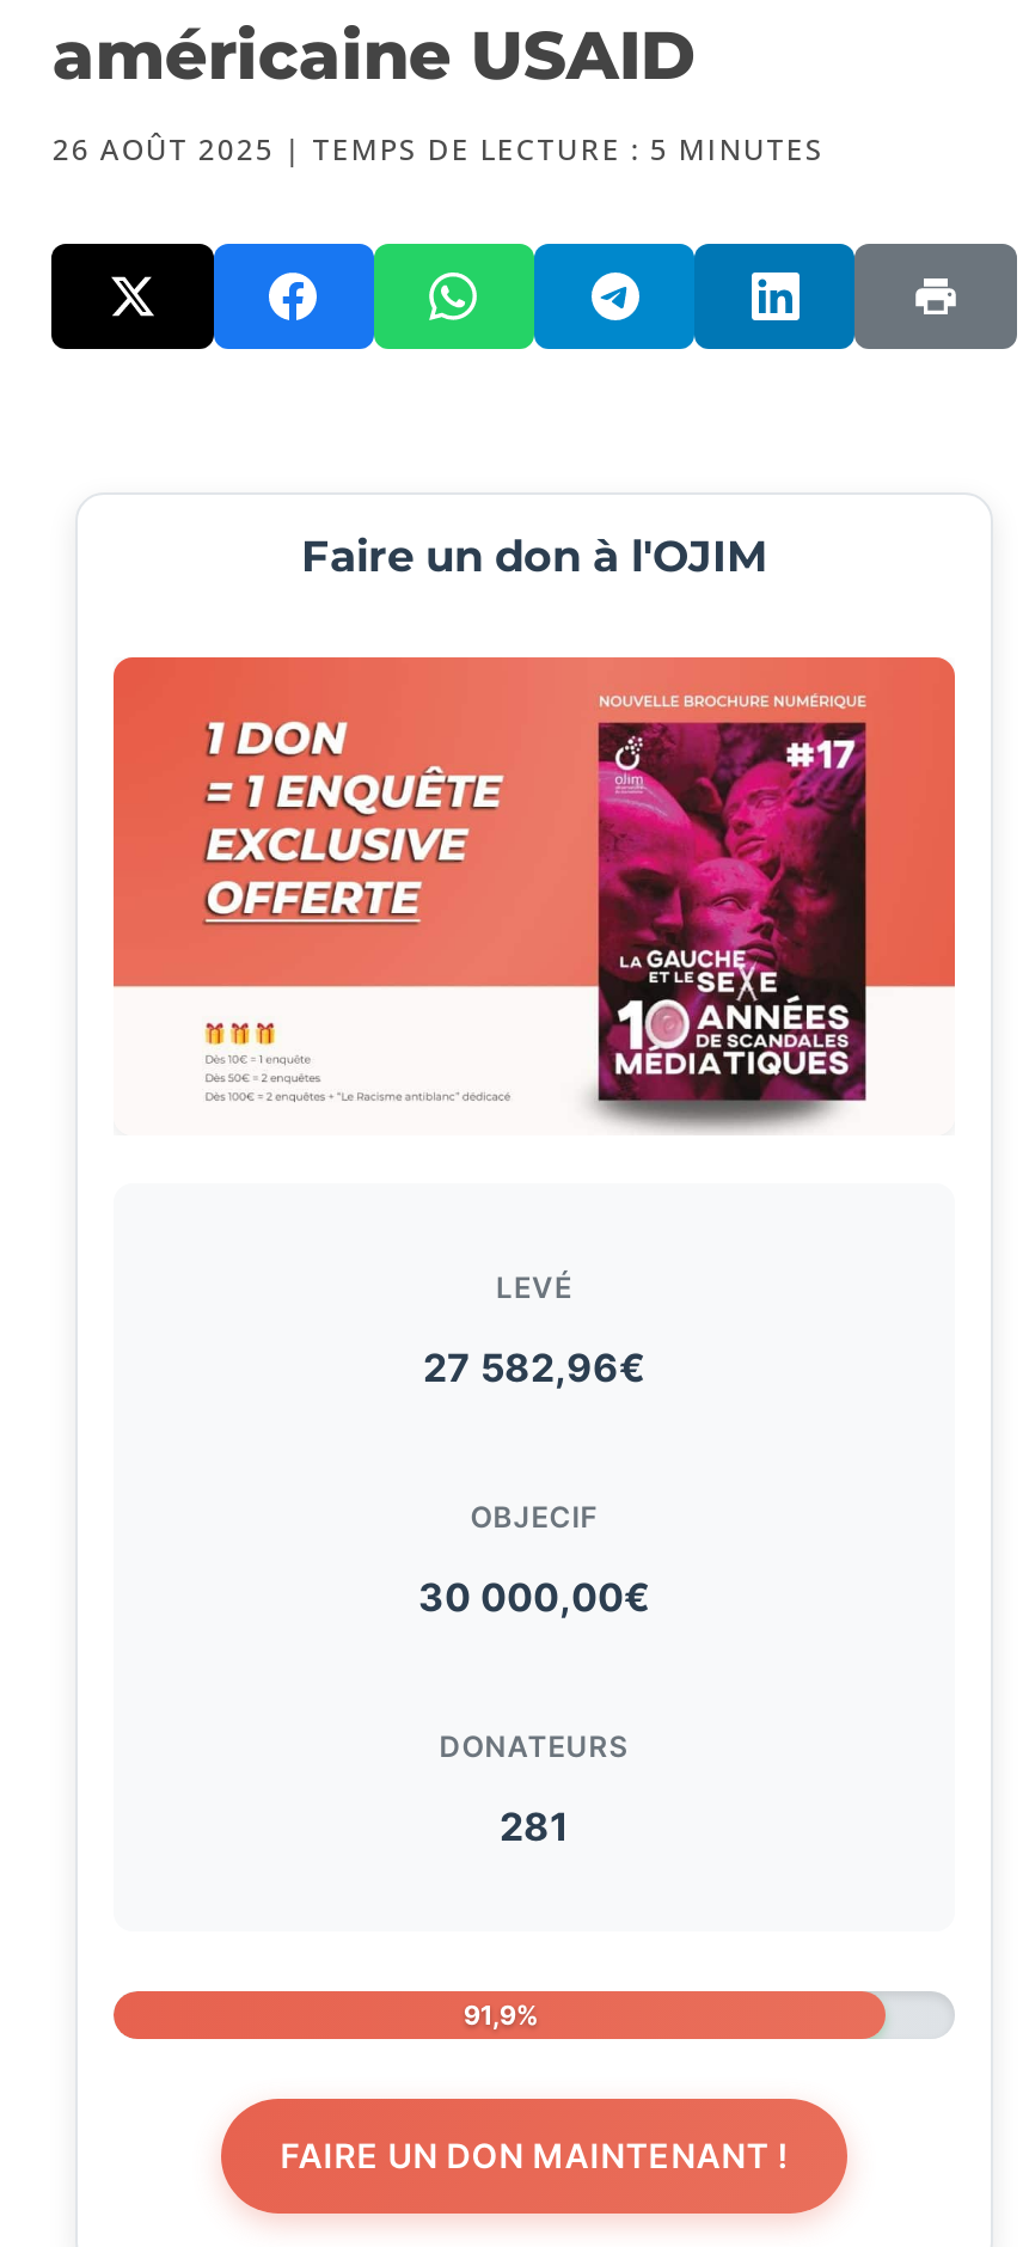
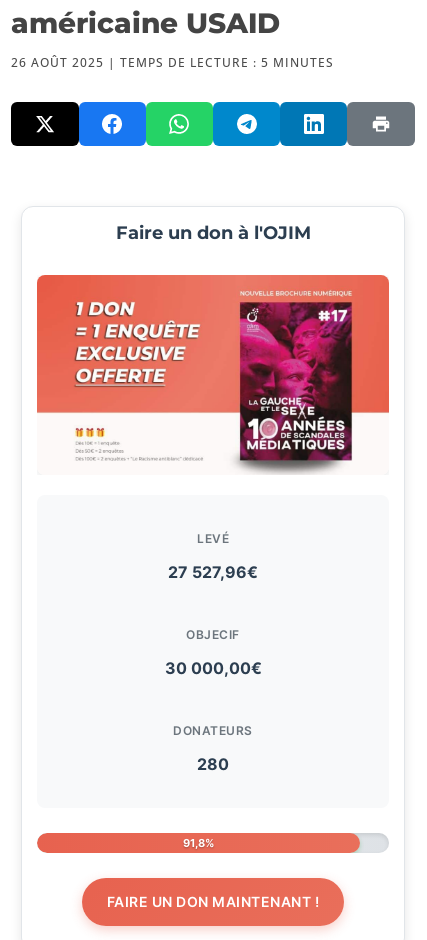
- 27 582,96€
+ 27 527,96€

- 281
+ 280

- 91,9%
+ 91,8%
